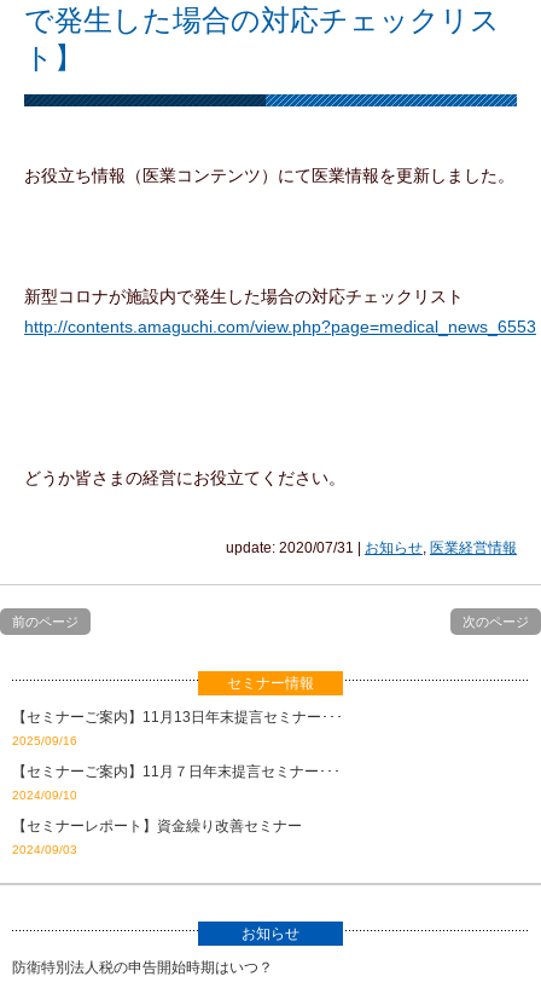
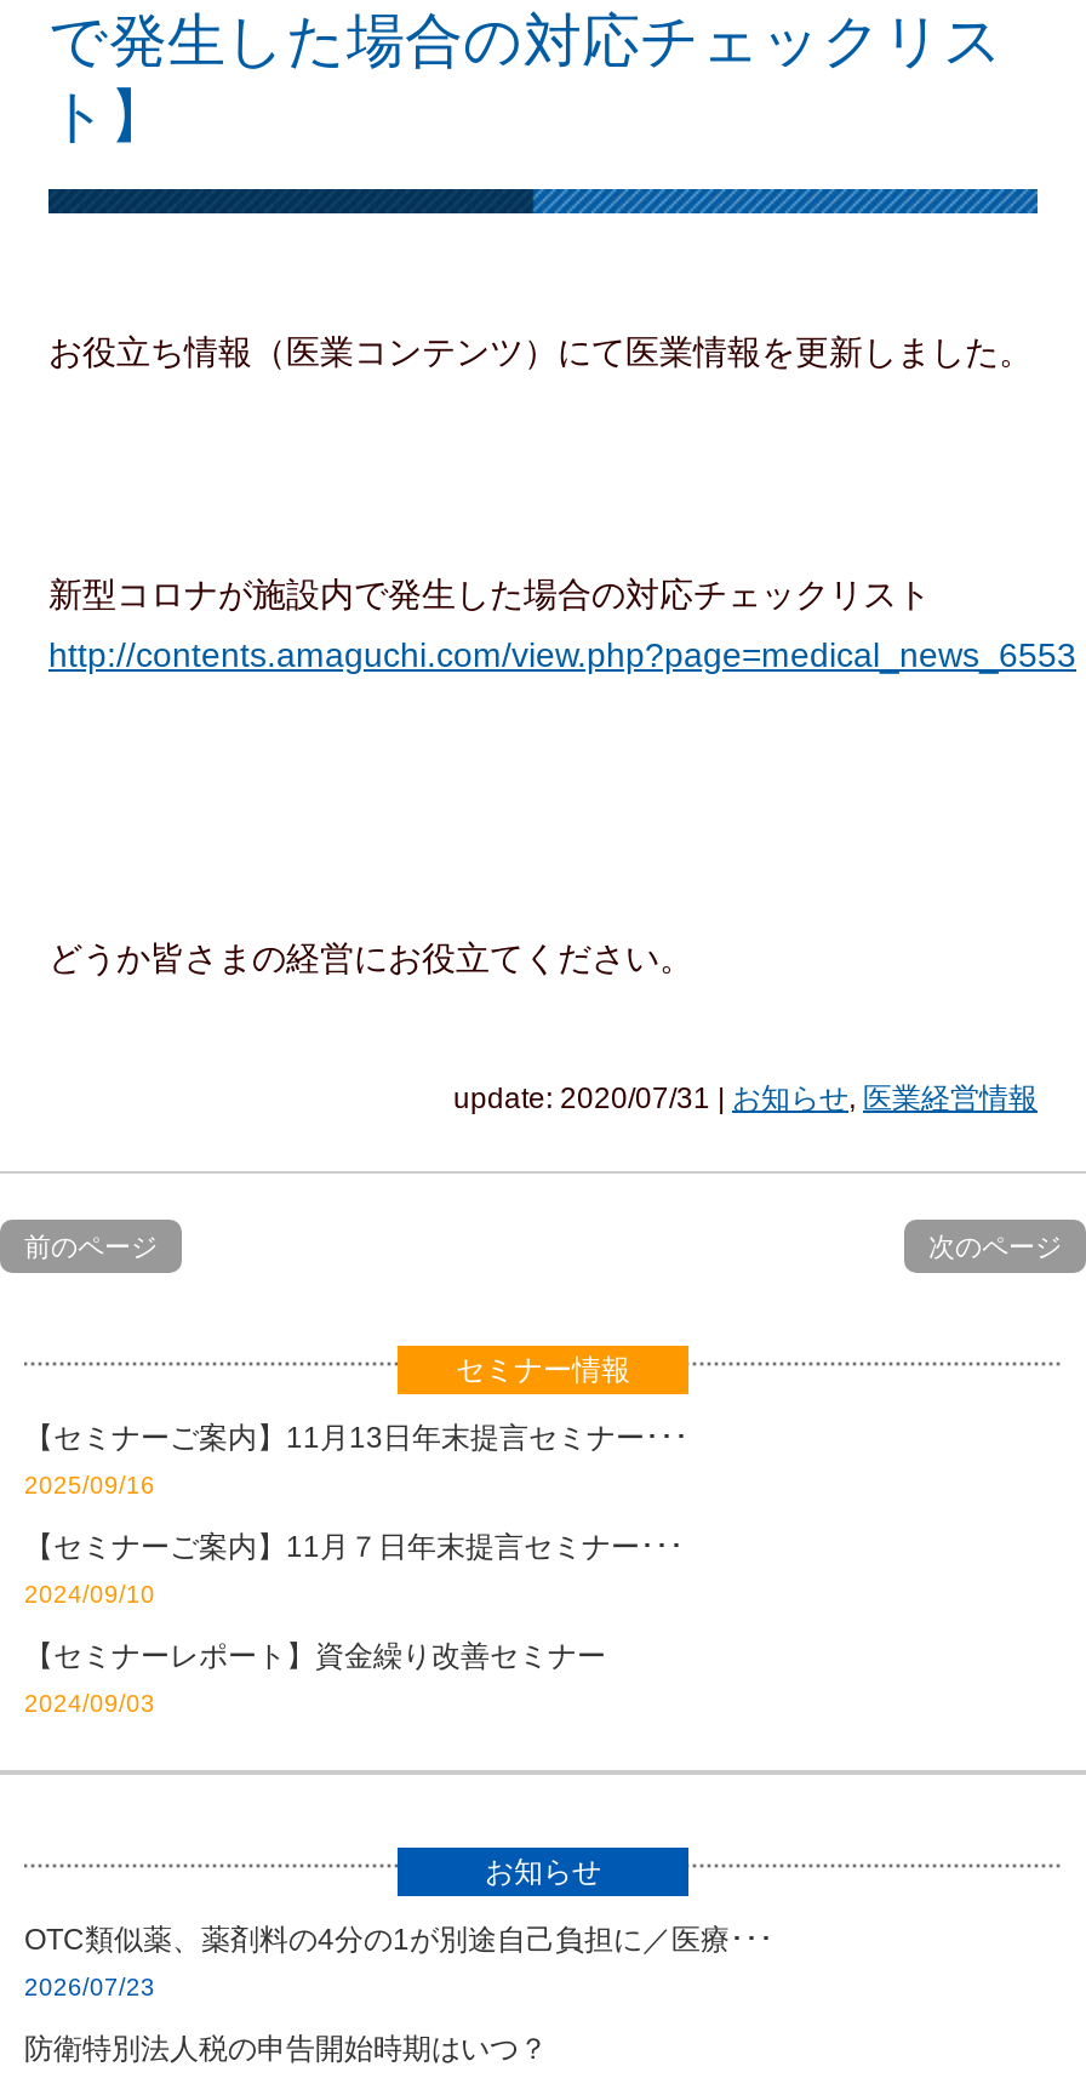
+ OTC類似薬、薬剤料の4分の1が別途自己負担に／医療･･･
+ 2026/07/23
